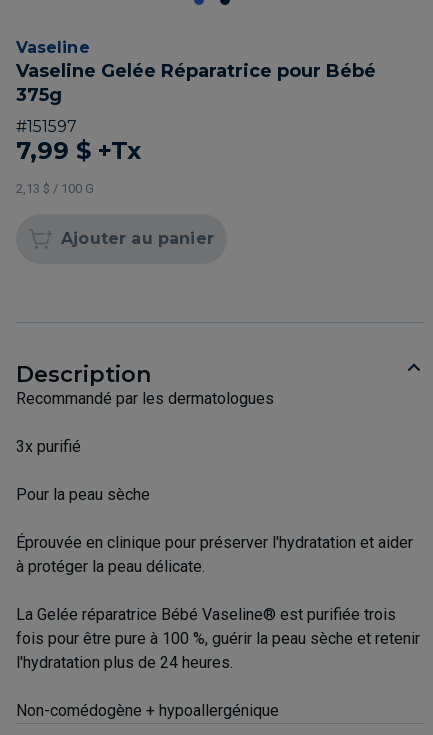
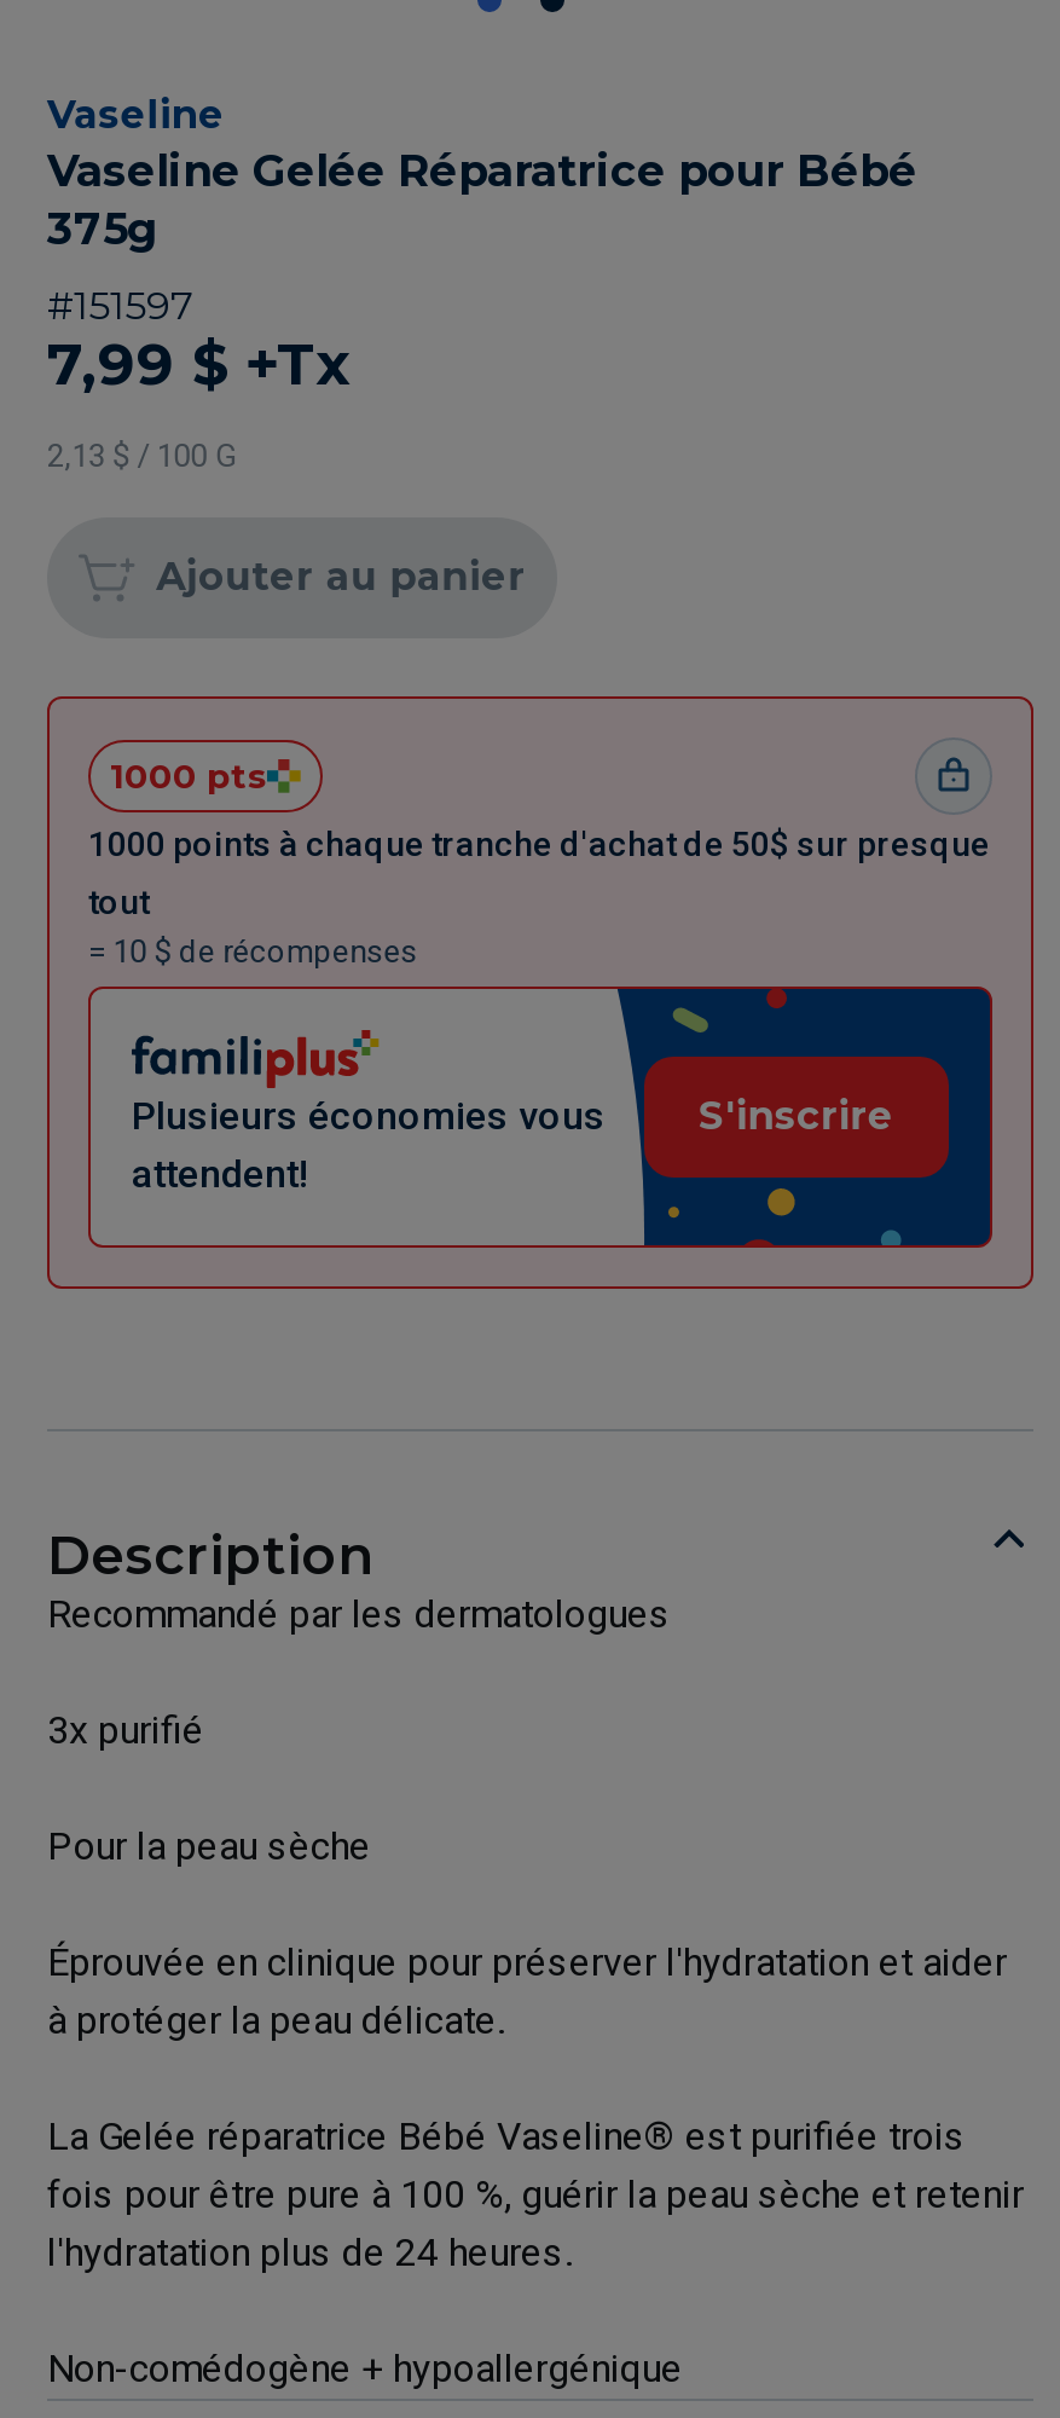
+ [image]
+ 1000 pts
+ 1000 points à chaque tranche d'achat de 50$ sur presque
+ tout
+ = 10 $ de récompenses

+ Plusieurs économies vous
+ attendent!

+ S'inscrire
